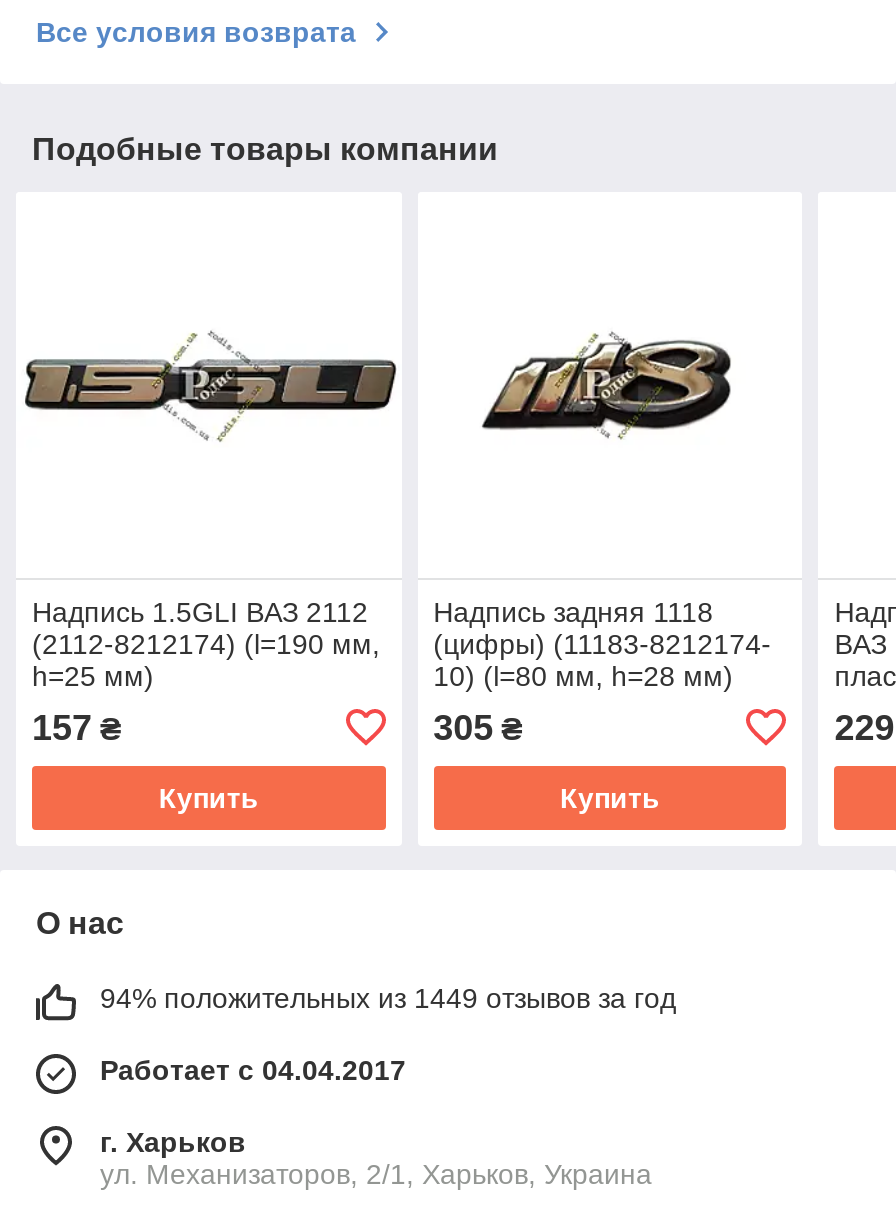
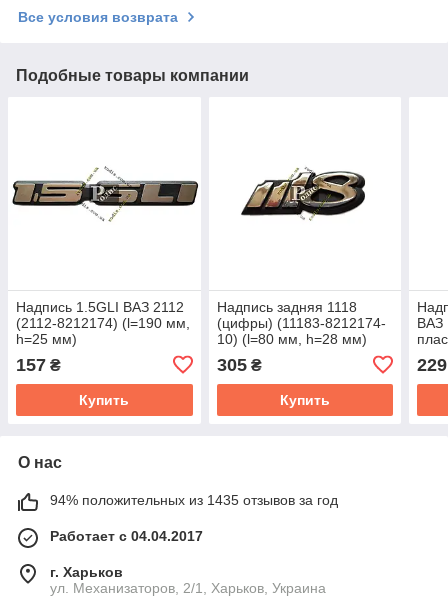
- 94% положительных из 1449 отзывов за год
+ 94% положительных из 1435 отзывов за год
